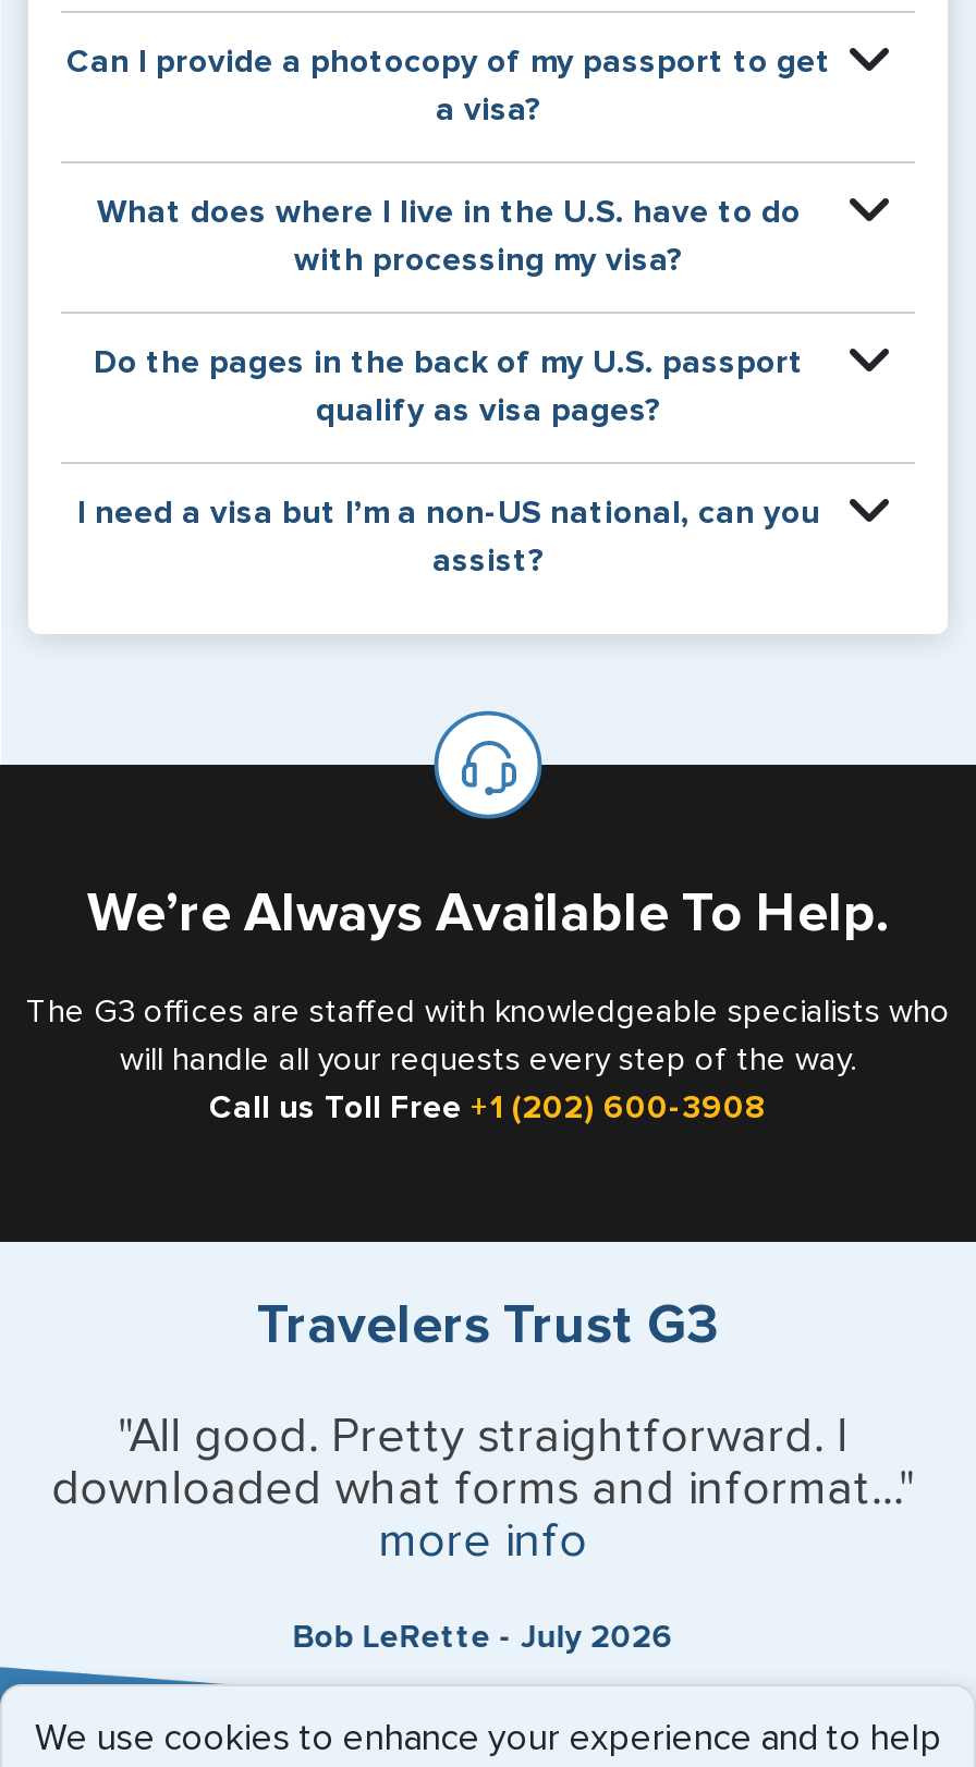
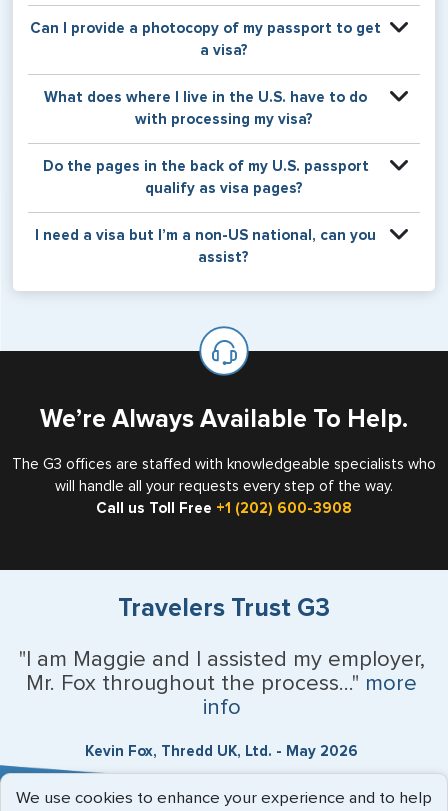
- "All good. Pretty straightforward. I
- downloaded what forms and informat..."
- more info
+ "I am Maggie and I assisted my employer,
+ Mr. Fox throughout the process..." more
+ info

- Bob LeRette - July 2026
+ Kevin Fox, Thredd UK, Ltd. - May 2026
